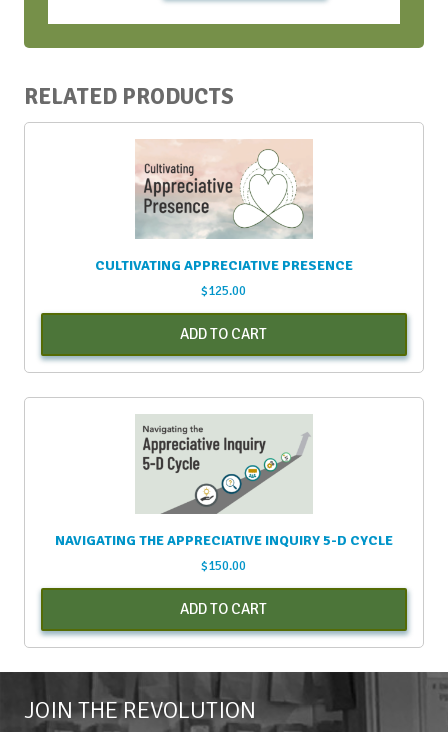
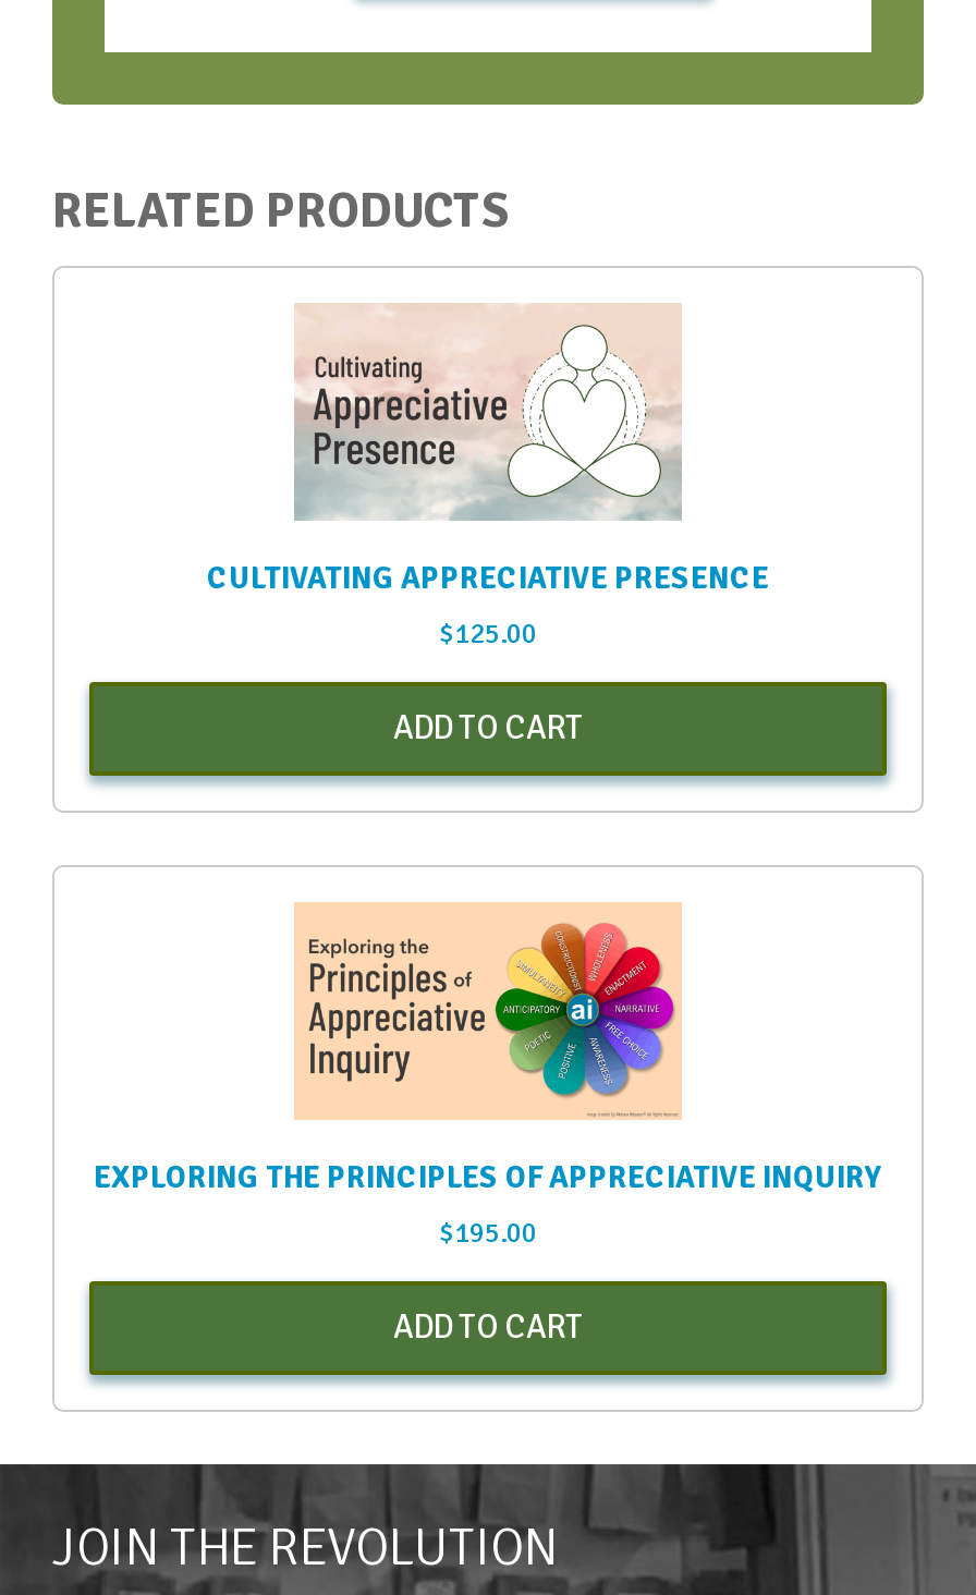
- [image]
- NAVIGATING THE APPRECIATIVE INQUIRY 5-D CYCLE
+ [image]
+ EXPLORING THE PRINCIPLES OF APPRECIATIVE INQUIRY

- $150.00
+ $195.00
